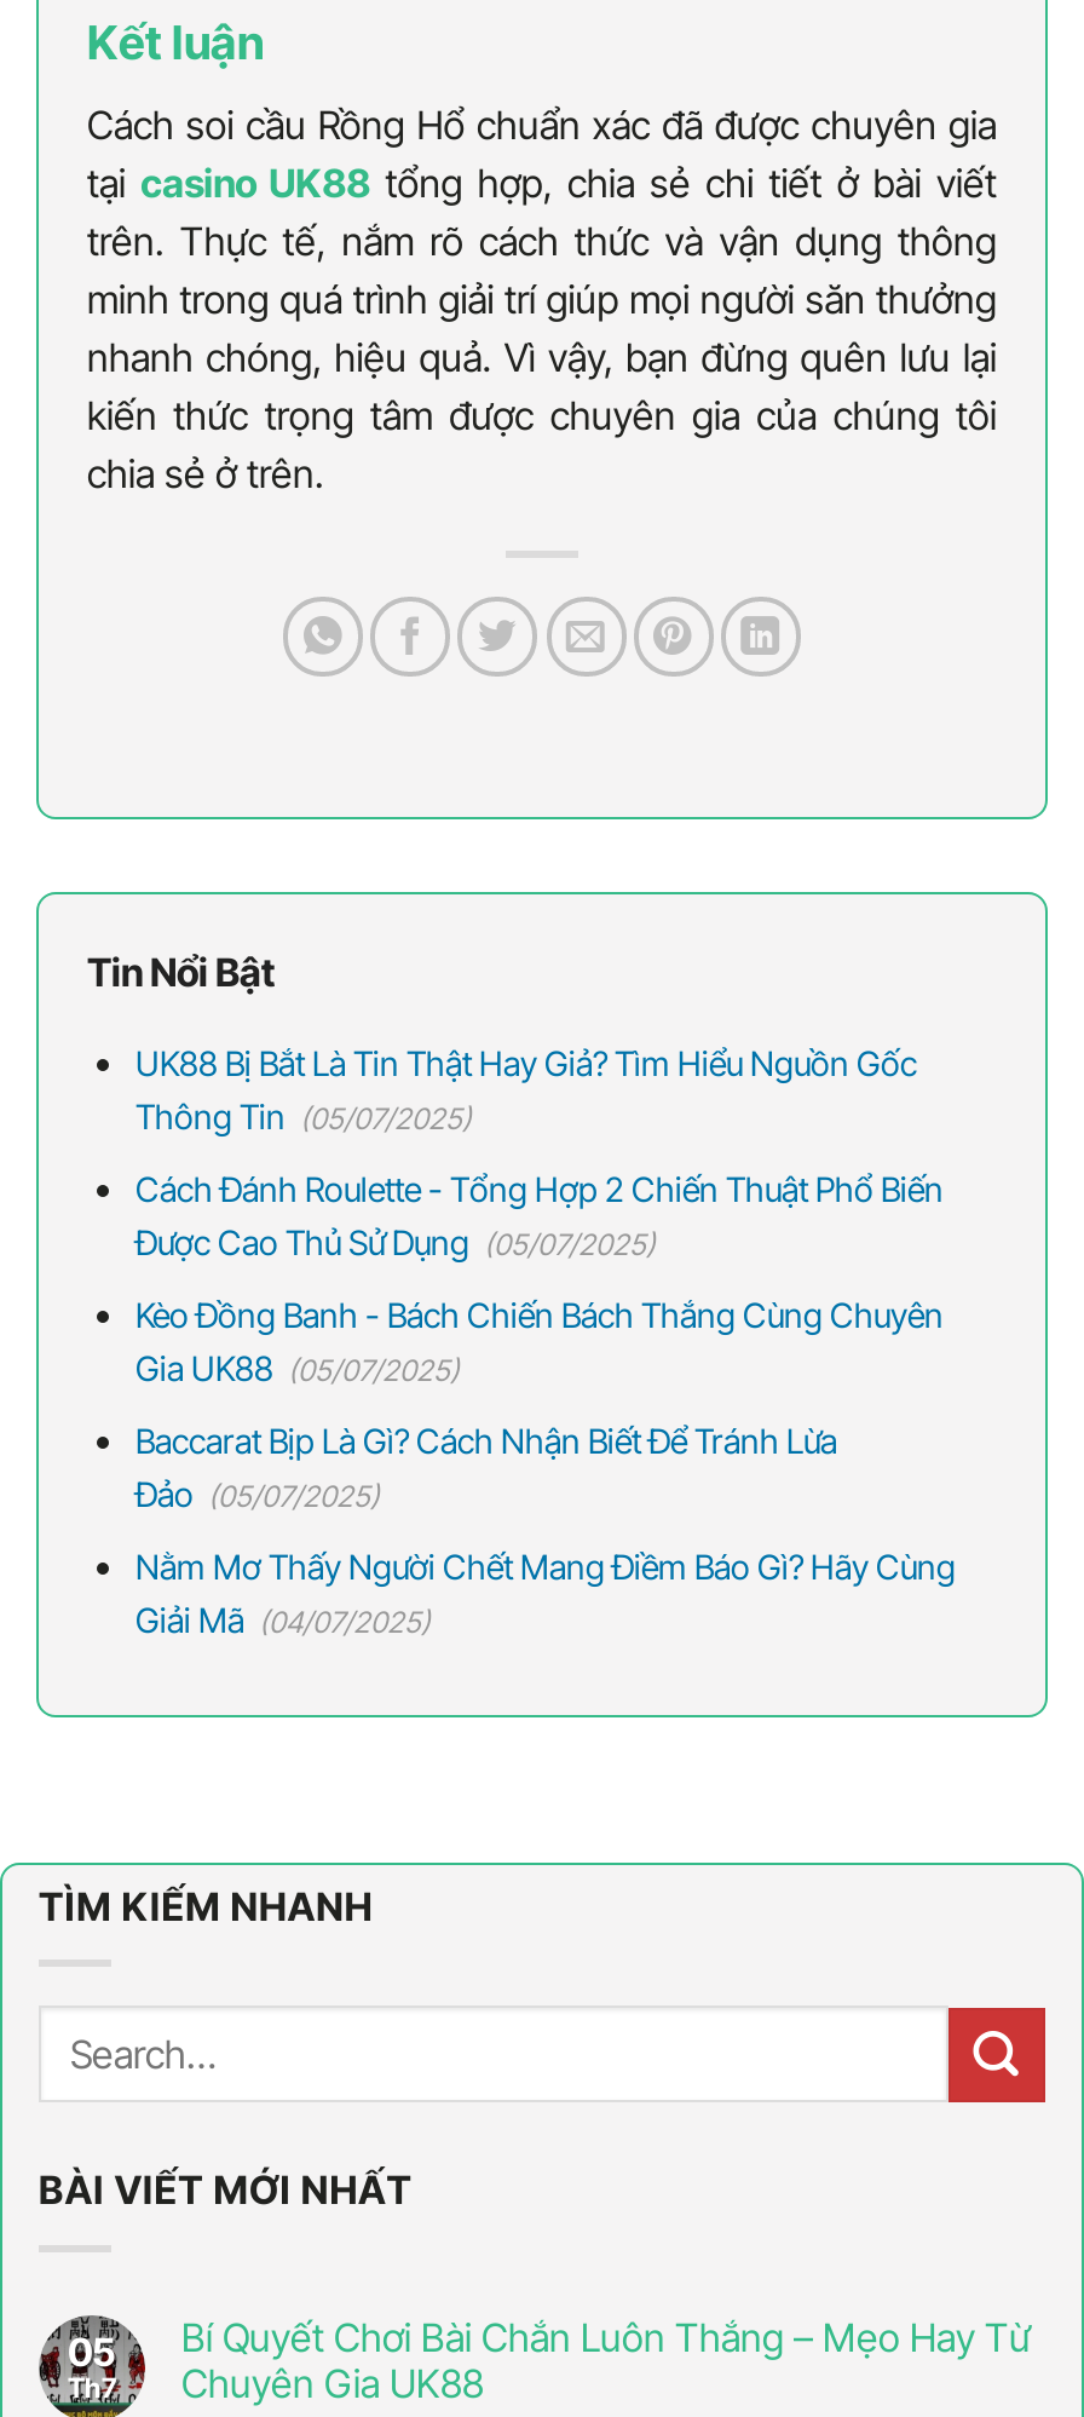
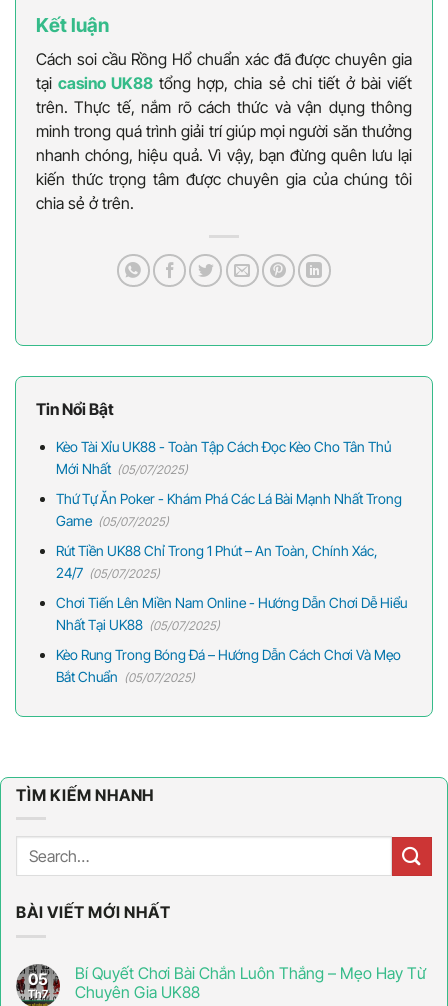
- UK88 Bị Bắt Là Tin Thật Hay Giả? Tìm Hiểu Nguồn Gốc
- Thông Tin (05/07/2025)
+ Kèo Tài Xỉu UK88 - Toàn Tập Cách Đọc Kèo Cho Tân Thủ
+ Mới Nhất (05/07/2025)

- Cách Đánh Roulette - Tổng Hợp 2 Chiến Thuật Phổ Biến
- Được Cao Thủ Sử Dụng (05/07/2025)
+ Thứ Tự Ăn Poker - Khám Phá Các Lá Bài Mạnh Nhất Trong
+ Game (05/07/2025)

- Kèo Đồng Banh - Bách Chiến Bách Thắng Cùng Chuyên
- Gia UK88 (05/07/2025)
+ Rút Tiền UK88 Chỉ Trong 1 Phút – An Toàn, Chính Xác,
+ 24/7 (05/07/2025)

- Baccarat Bịp Là Gì? Cách Nhận Biết Để Tránh Lừa
- Đảo (05/07/2025)
+ Chơi Tiến Lên Miền Nam Online - Hướng Dẫn Chơi Dễ Hiểu
+ Nhất Tại UK88 (05/07/2025)

- Nằm Mơ Thấy Người Chết Mang Điềm Báo Gì? Hãy Cùng
- Giải Mã (04/07/2025)
+ Kèo Rung Trong Bóng Đá – Hướng Dẫn Cách Chơi Và Mẹo
+ Bắt Chuẩn (05/07/2025)
